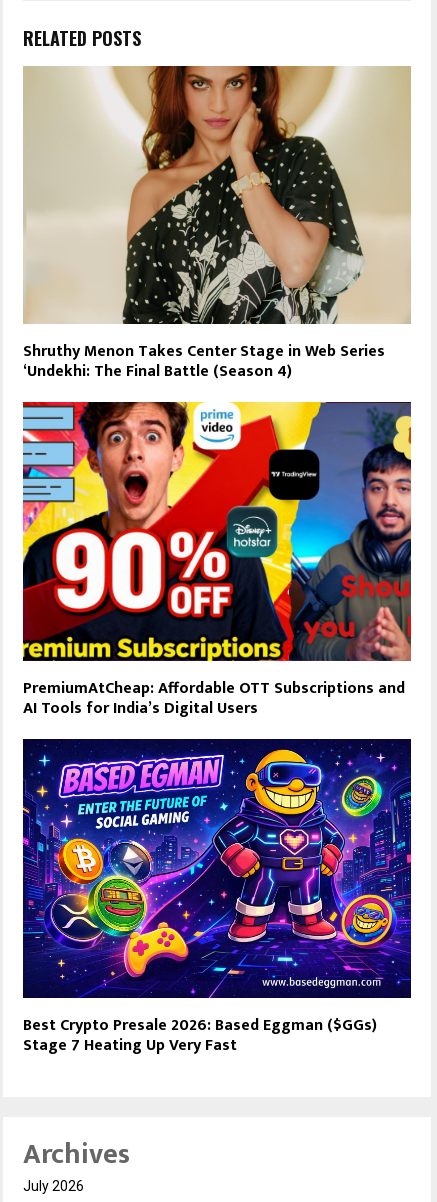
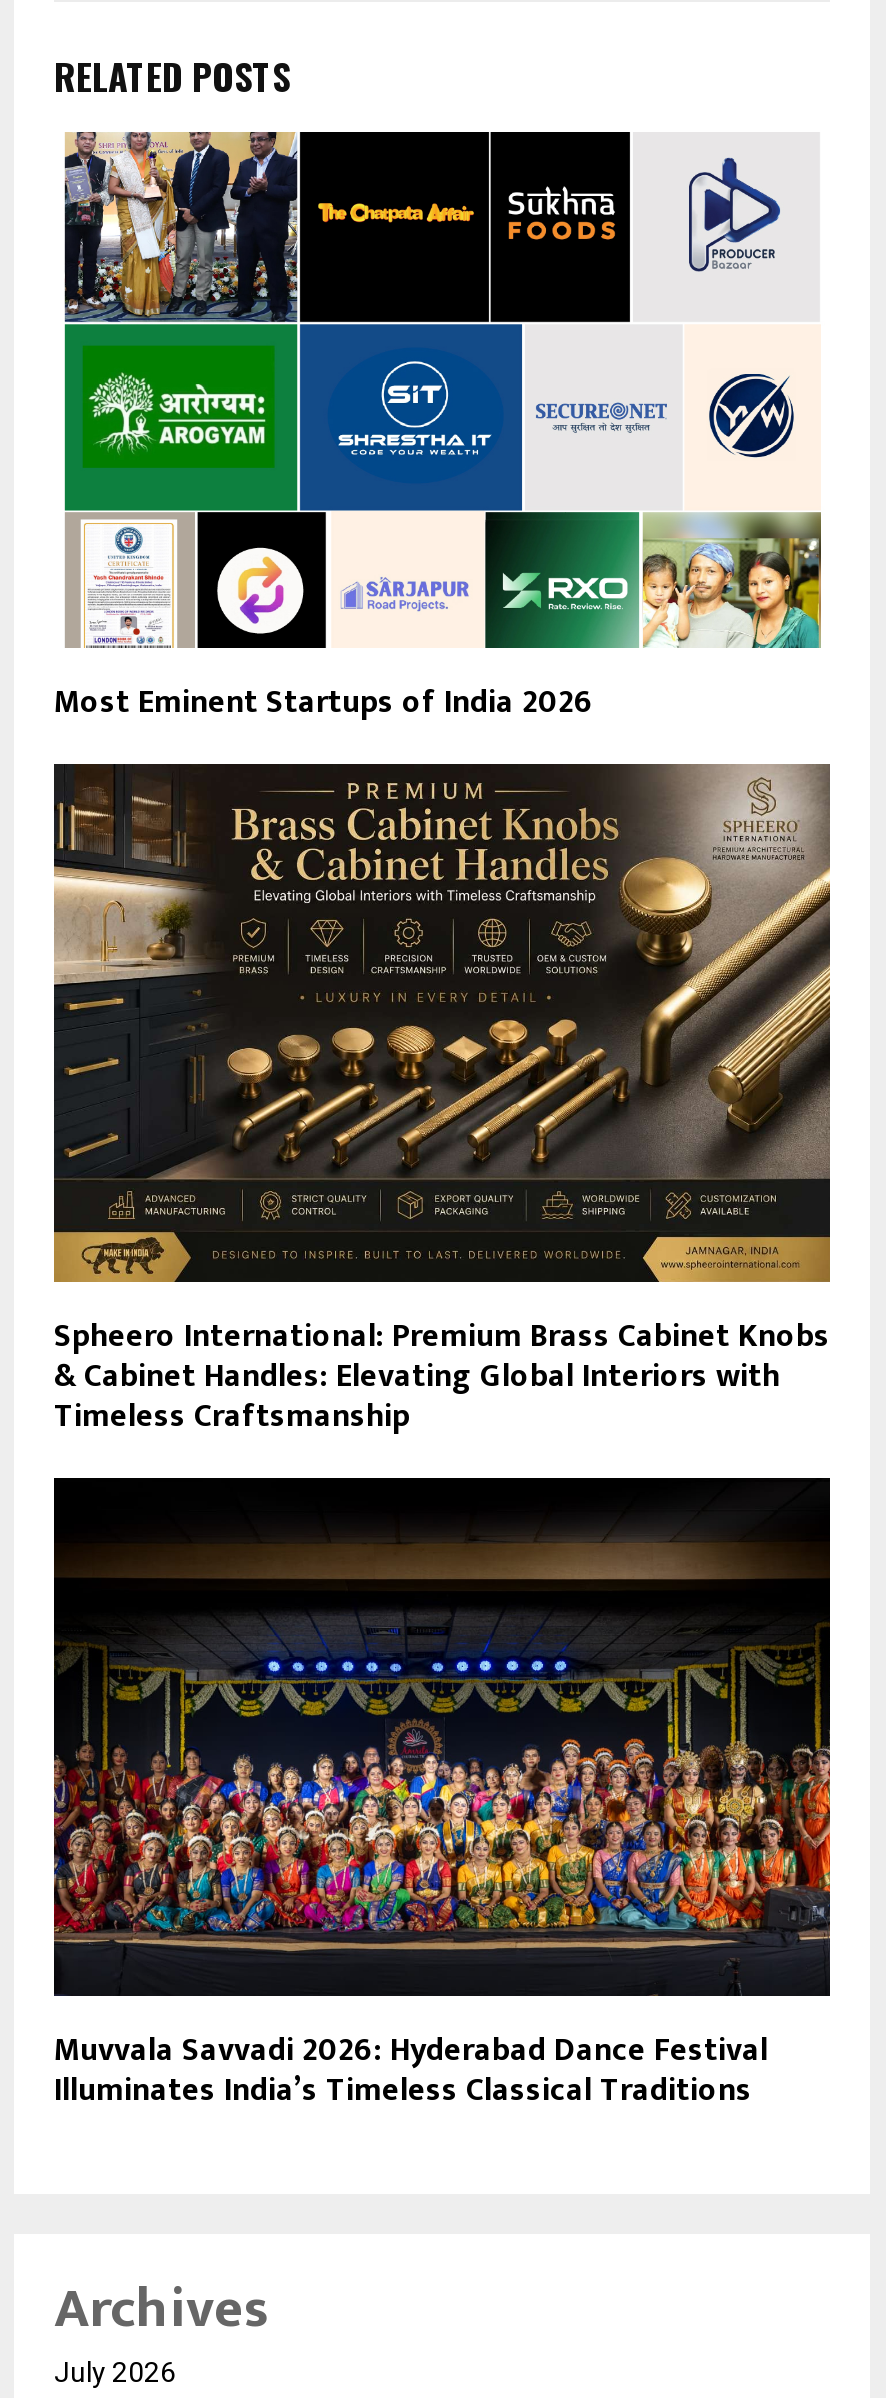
- [image]
- Shruthy Menon Takes Center Stage in Web Series
- ‘Undekhi: The Final Battle (Season 4)
+ [image]
+ Most Eminent Startups of India 2026

- [image]
- PremiumAtCheap: Affordable OTT Subscriptions and
- AI Tools for India’s Digital Users
+ [image]
+ Spheero International: Premium Brass Cabinet Knobs
+ & Cabinet Handles: Elevating Global Interiors with
+ Timeless Craftsmanship

- [image]
- Best Crypto Presale 2026: Based Eggman ($GGs)
- Stage 7 Heating Up Very Fast
+ [image]
+ Muvvala Savvadi 2026: Hyderabad Dance Festival
+ Illuminates India’s Timeless Classical Traditions
